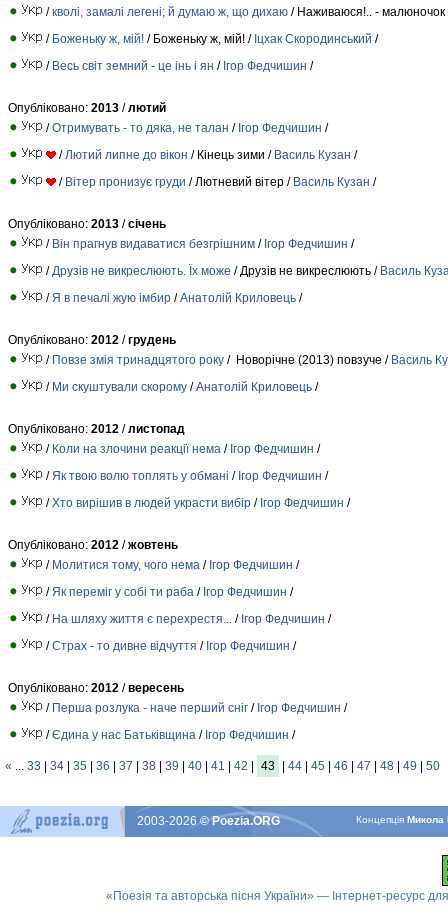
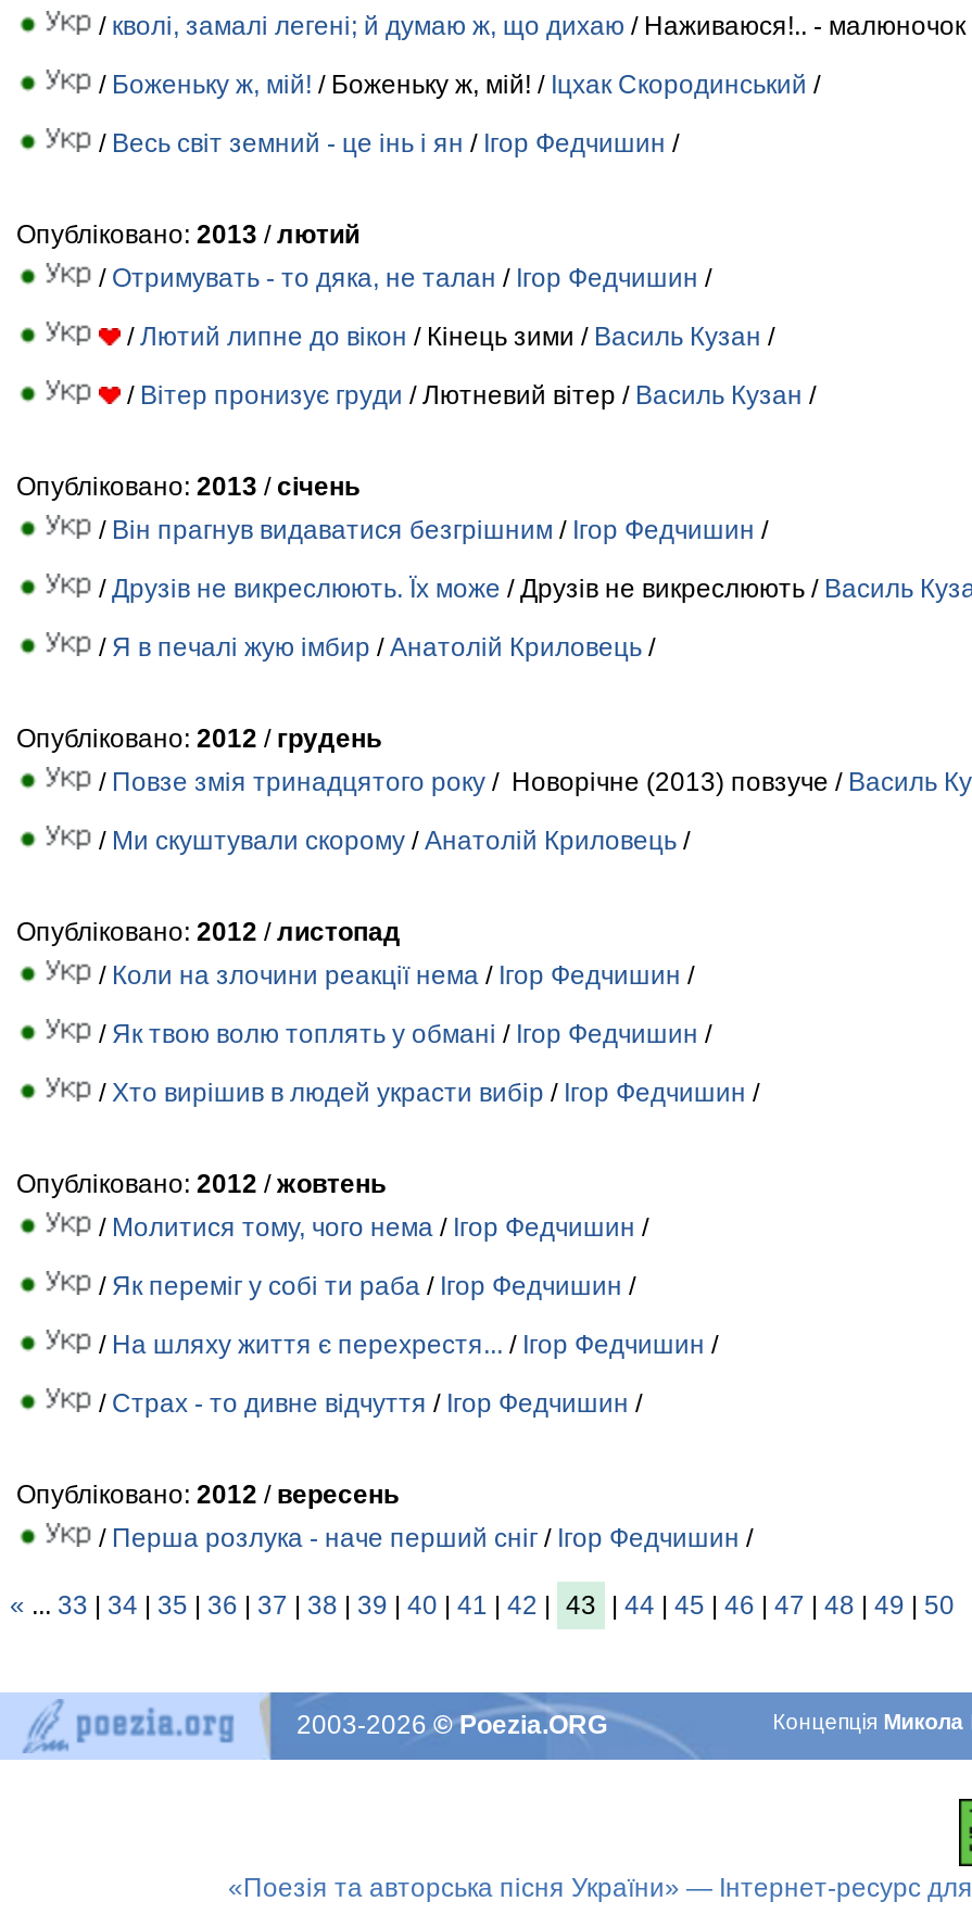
- / Єдина у нас Батьківщина / Ігор Федчишин /
